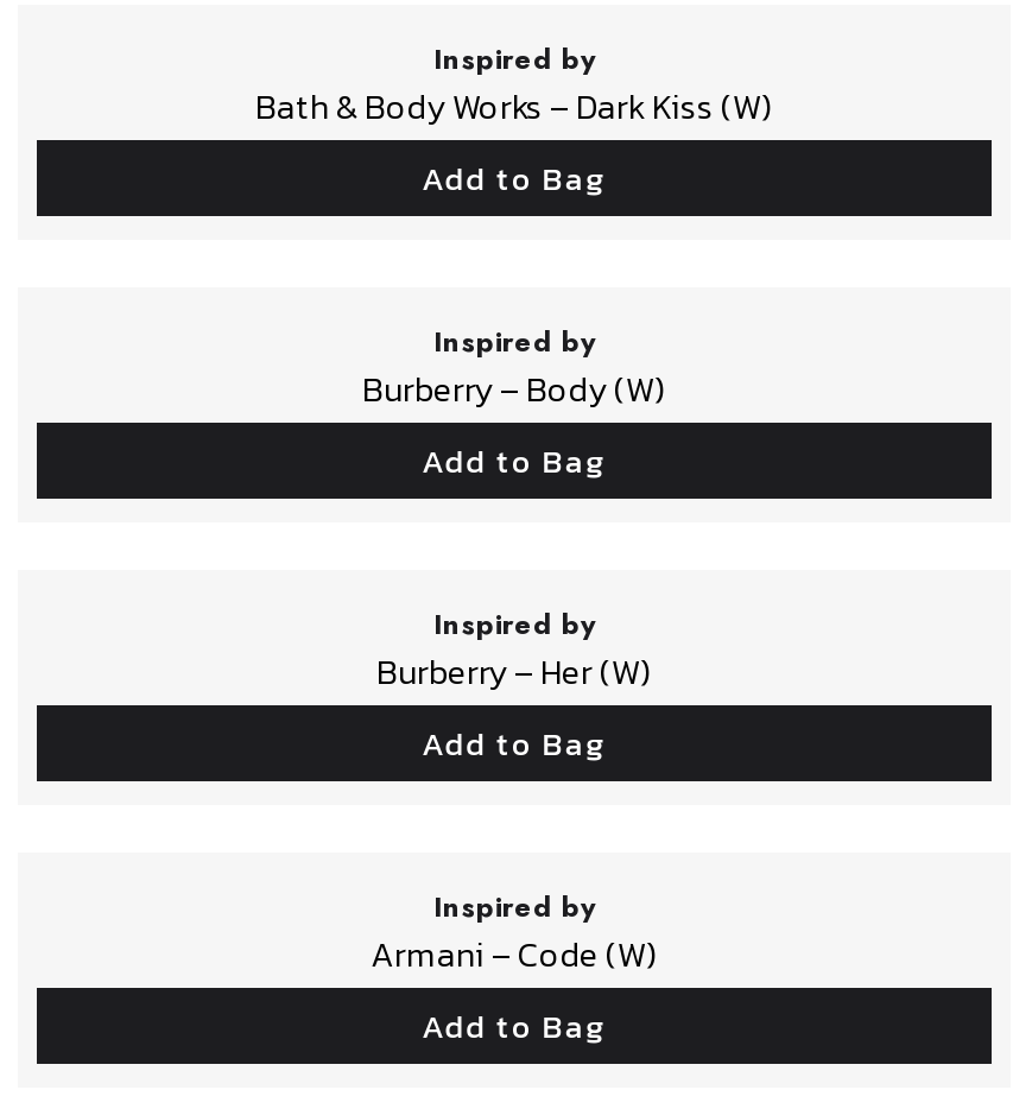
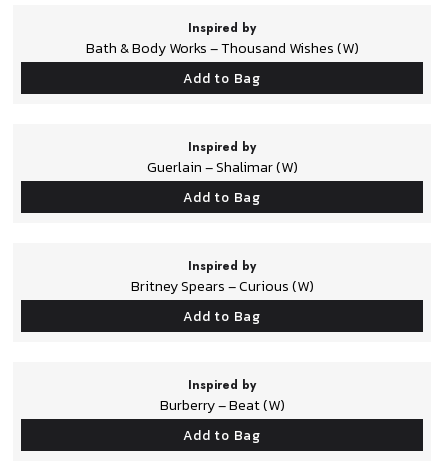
- Bath & Body Works – Dark Kiss (W)
+ Bath & Body Works – Thousand Wishes (W)

- Burberry – Body (W)
+ Guerlain – Shalimar (W)

- Burberry – Her (W)
+ Britney Spears – Curious (W)

- Armani – Code (W)
+ Burberry – Beat (W)
